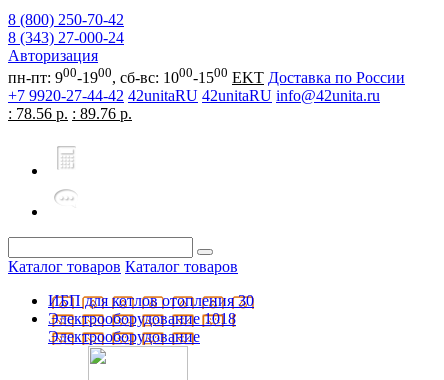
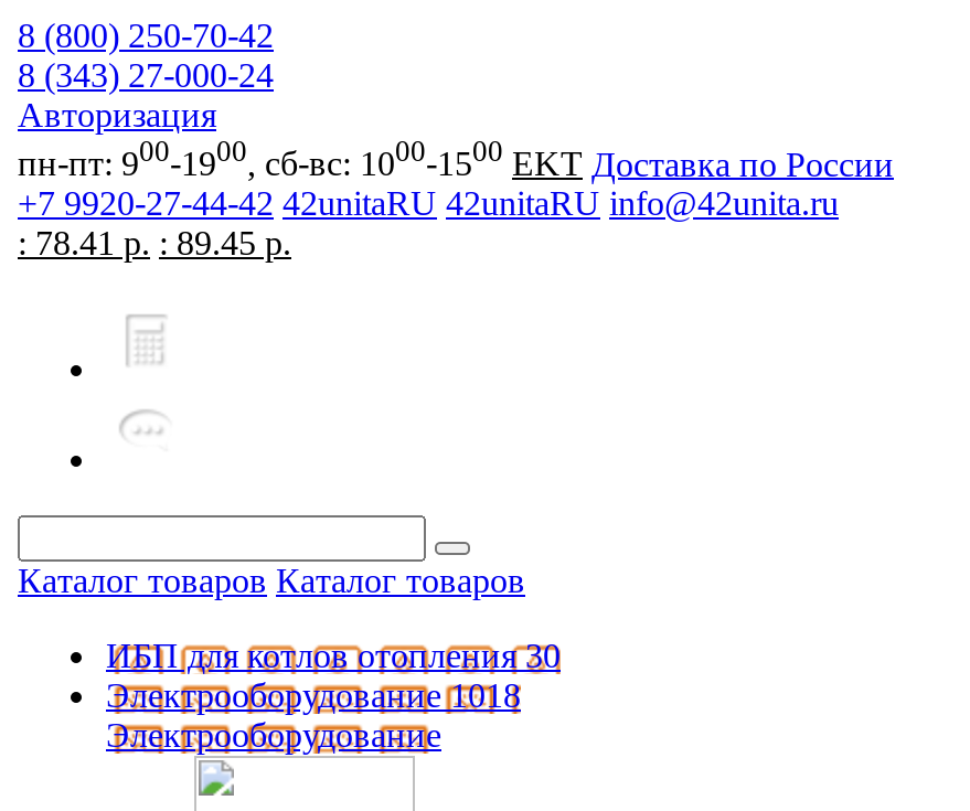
- : 78.56 р. : 89.76 р.
+ : 78.41 р. : 89.45 р.
